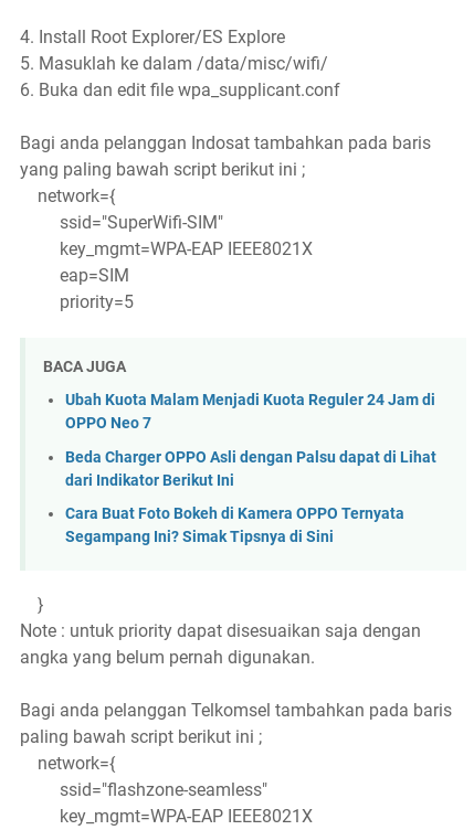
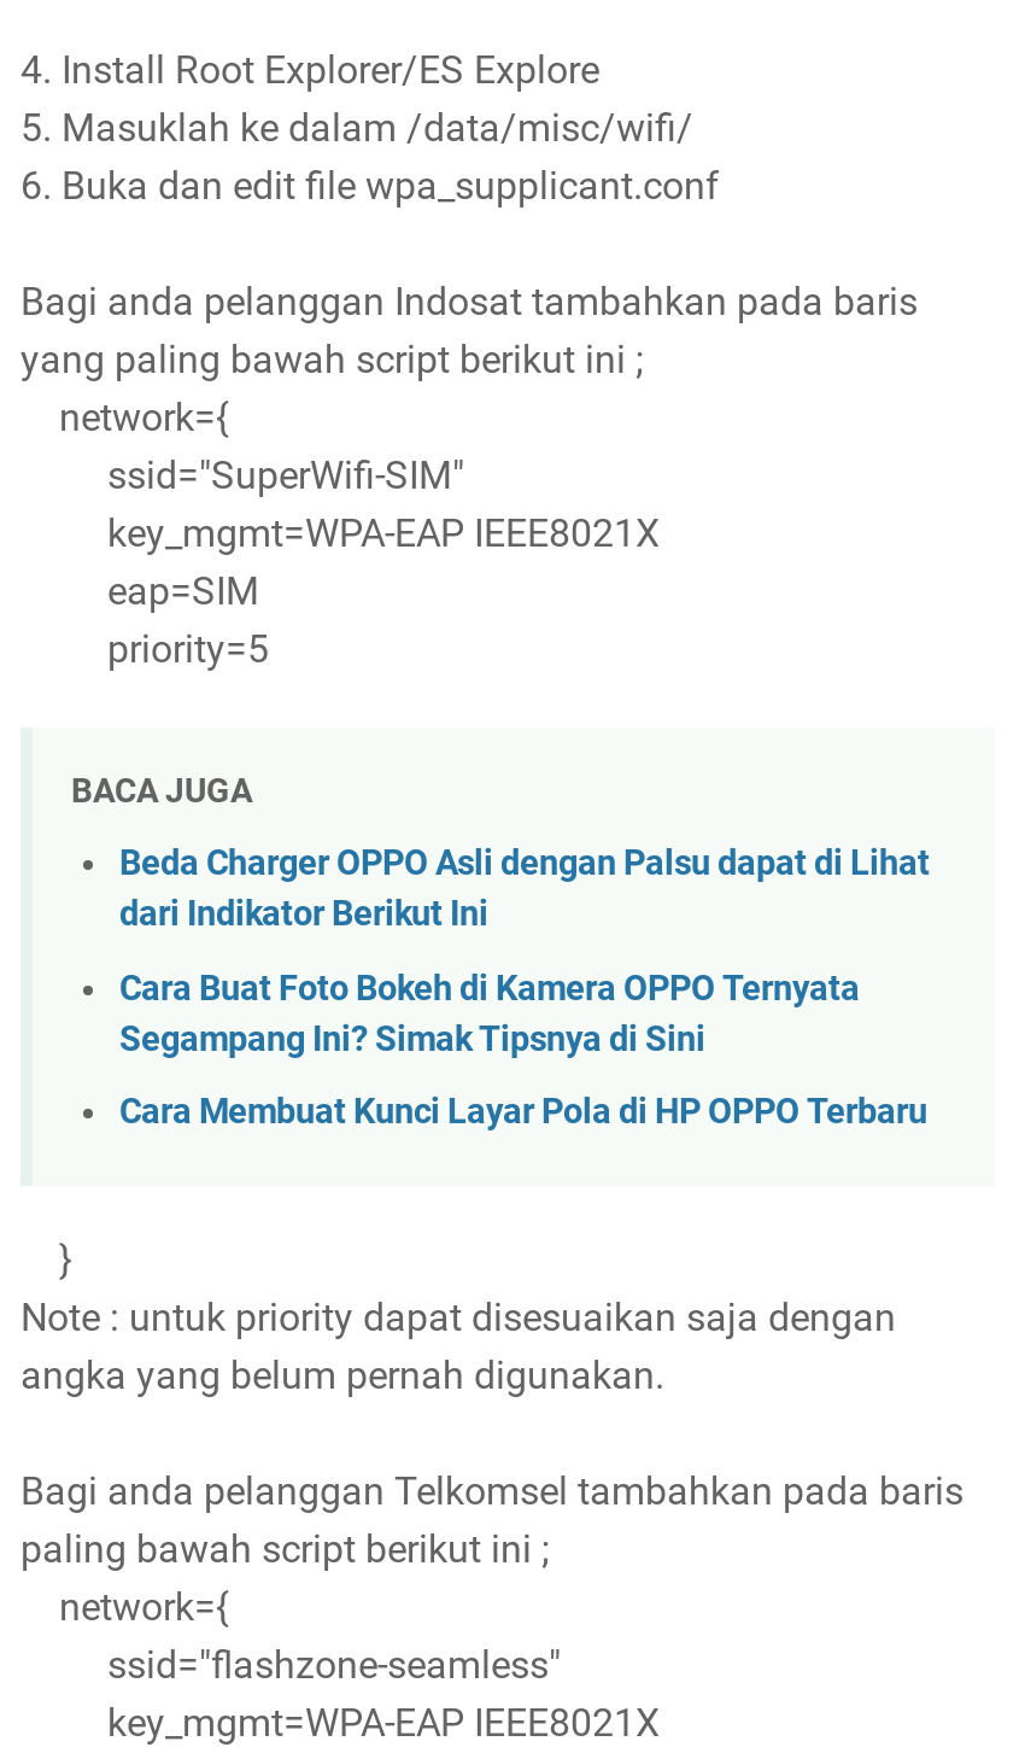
- Ubah Kuota Malam Menjadi Kuota Reguler 24 Jam di
- OPPO Neo 7

moved up: Beda Charger OPPO Asli dengan Palsu dapat di Lihat | dari Indikator Berikut Ini | Cara Buat Foto Bokeh di Kamera OPPO Ternyata | Segampang Ini? Simak Tipsnya di Sini

+ Cara Membuat Kunci Layar Pola di HP OPPO Terbaru
